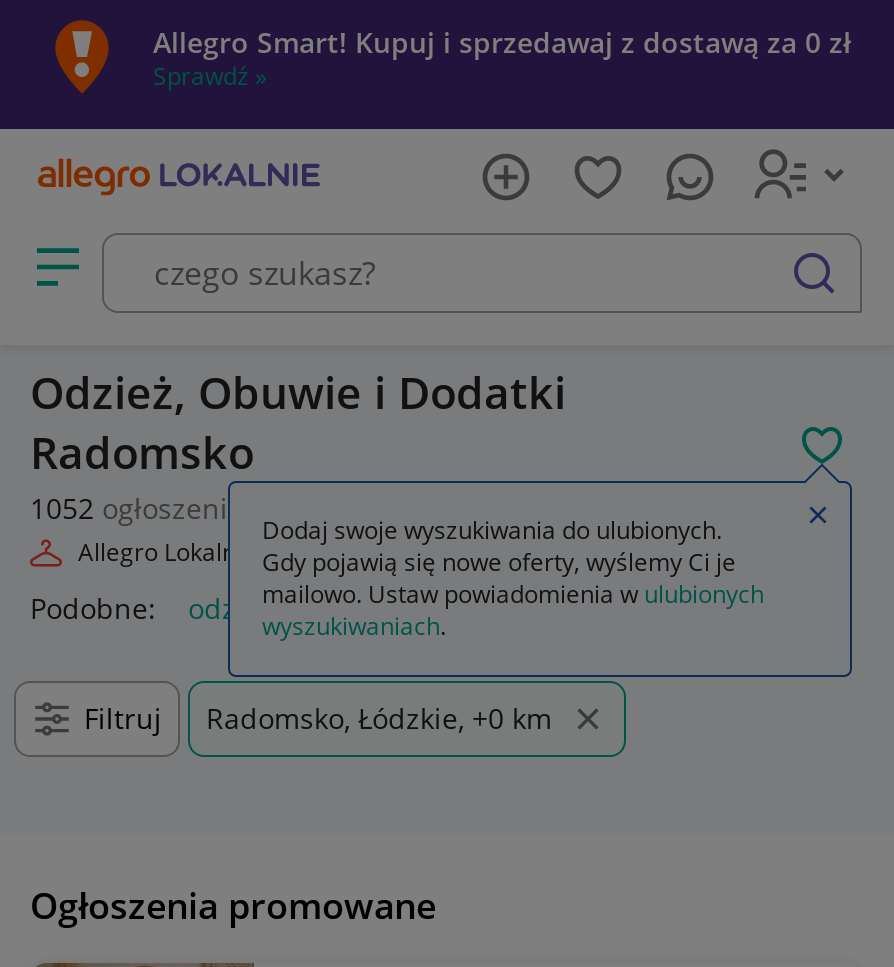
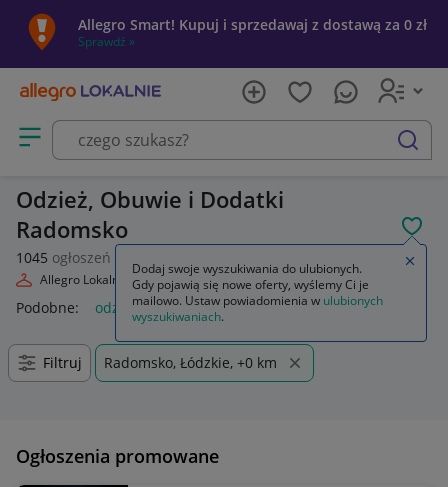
- 1052 ogłoszenia
+ 1045 ogłoszeń
